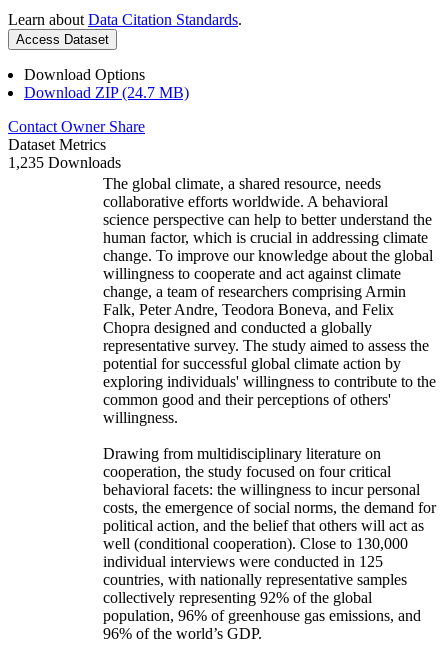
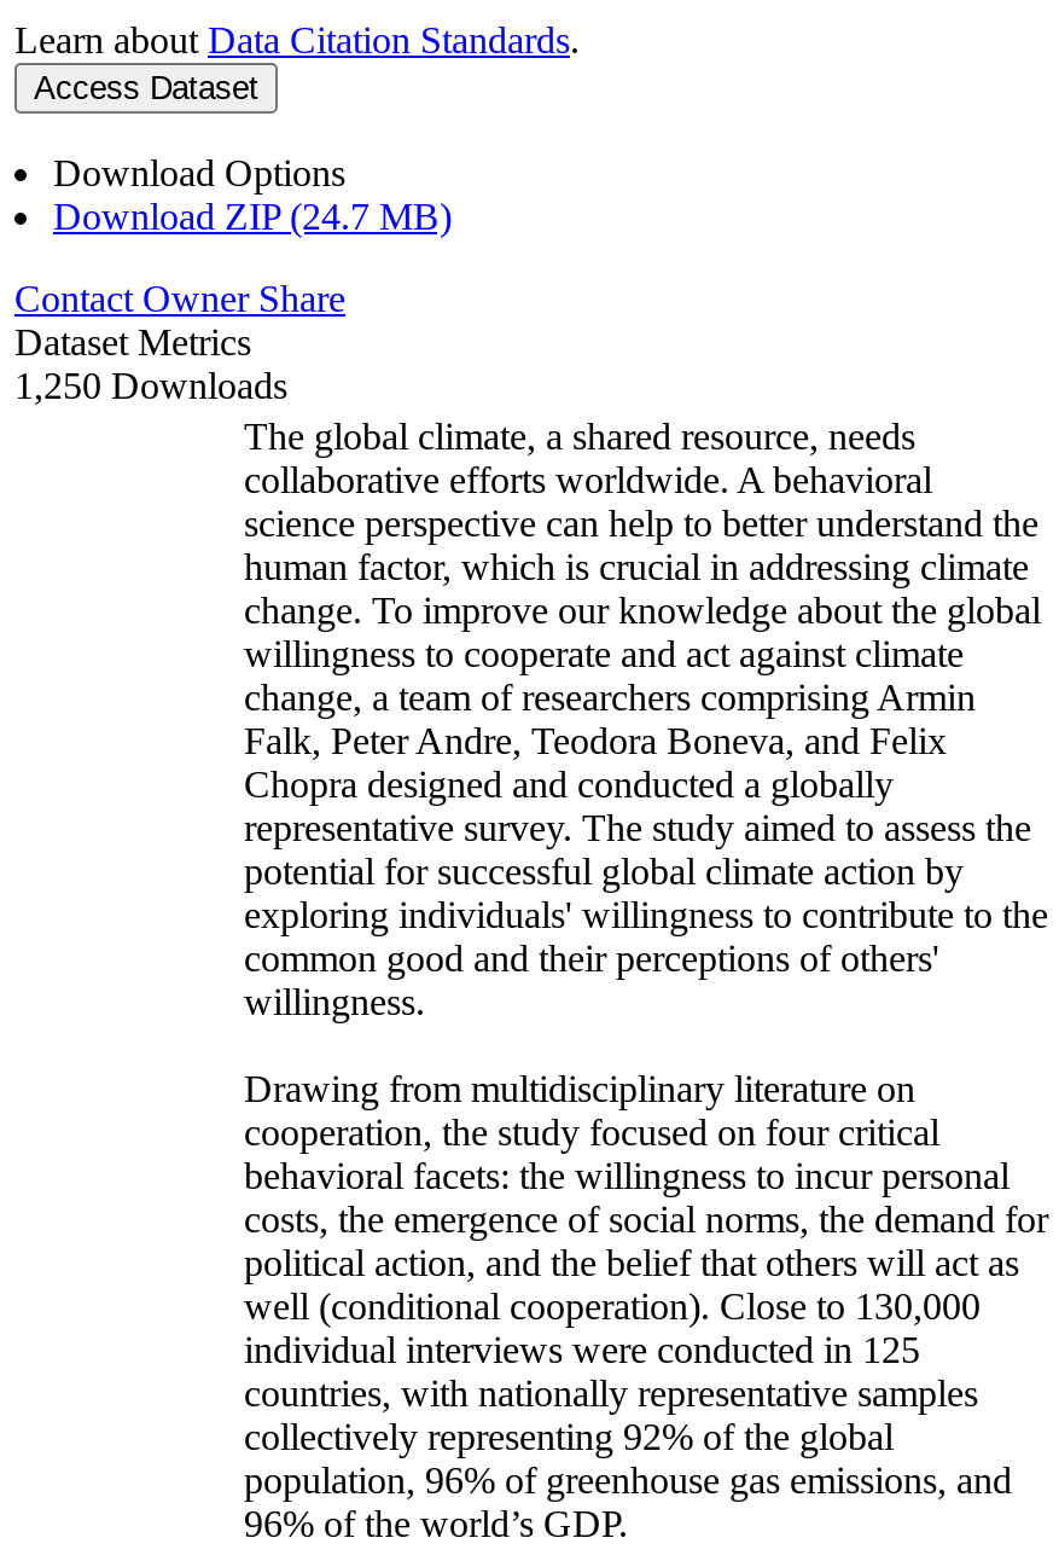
- 1,235 Downloads
+ 1,250 Downloads
